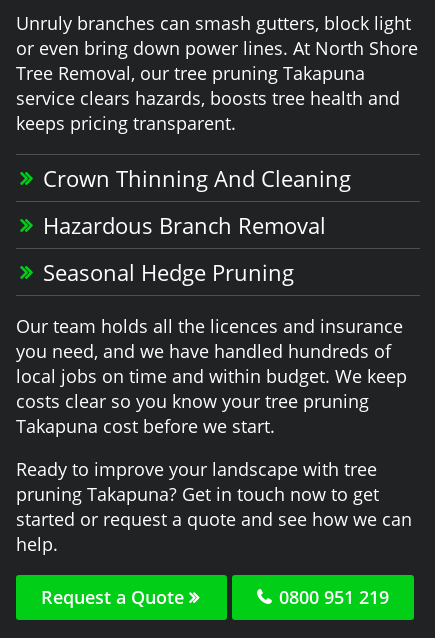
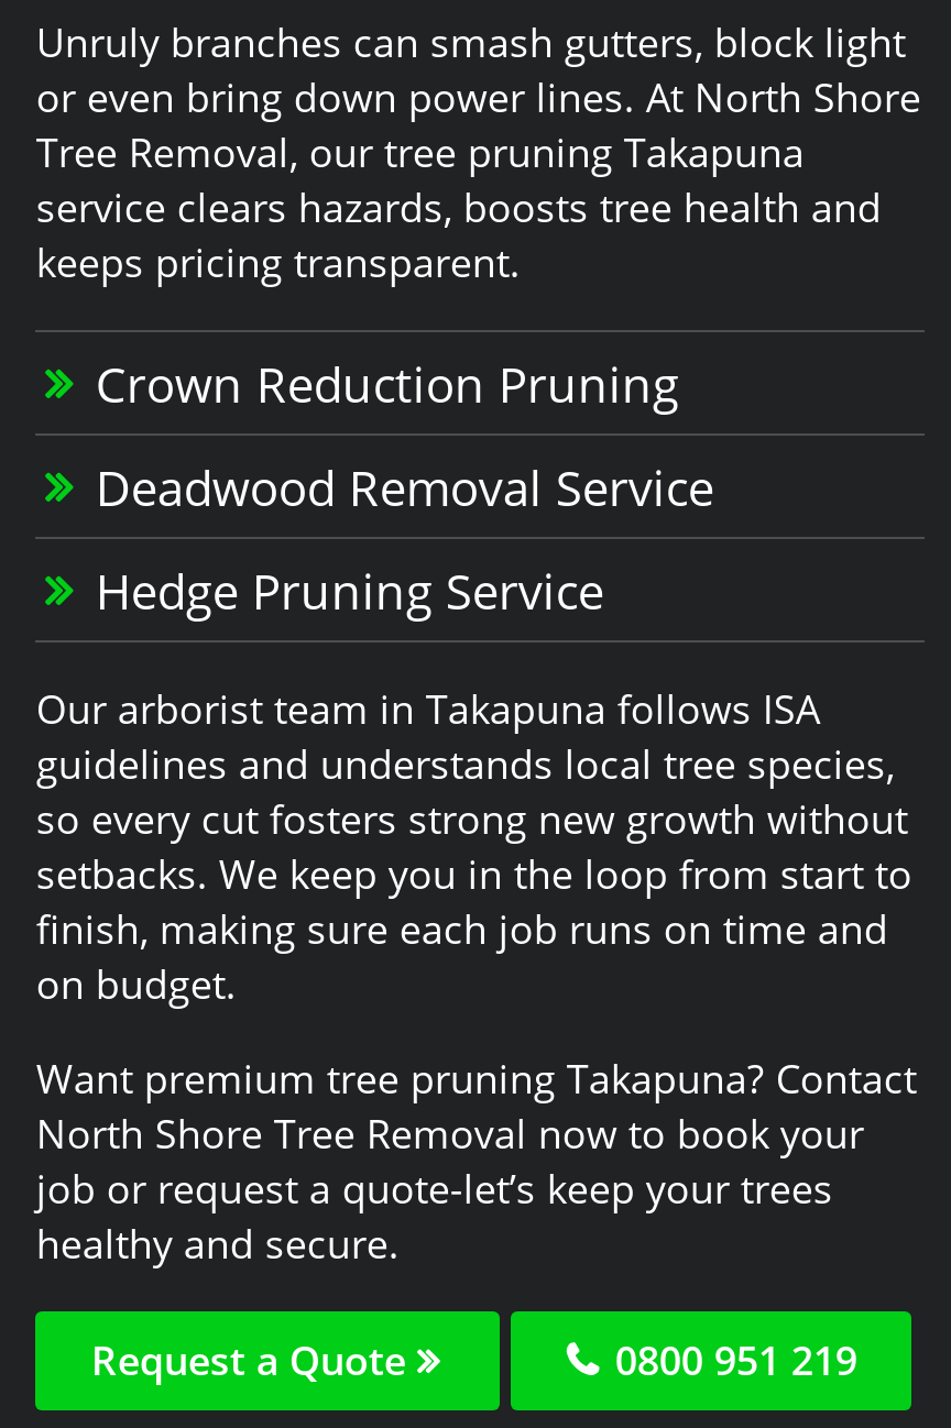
- Crown Thinning And Cleaning
+ Crown Reduction Pruning

- Hazardous Branch Removal
+ Deadwood Removal Service

- Seasonal Hedge Pruning
+ Hedge Pruning Service

- Our team holds all the licences and insurance
- you need, and we have handled hundreds of
- local jobs on time and within budget. We keep
- costs clear so you know your tree pruning
- Takapuna cost before we start.
+ Our arborist team in Takapuna follows ISA
+ guidelines and understands local tree species,
+ so every cut fosters strong new growth without
+ setbacks. We keep you in the loop from start to
+ finish, making sure each job runs on time and
+ on budget.

- Ready to improve your landscape with tree
- pruning Takapuna? Get in touch now to get
- started or request a quote and see how we can
- help.
+ Want premium tree pruning Takapuna? Contact
+ North Shore Tree Removal now to book your
+ job or request a quote-let’s keep your trees
+ healthy and secure.
